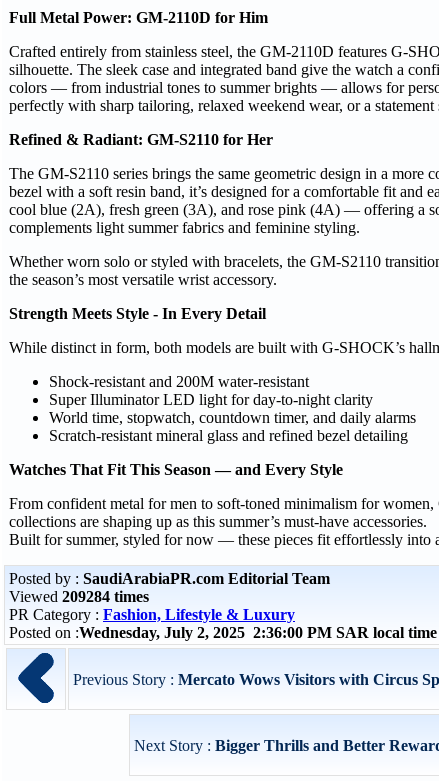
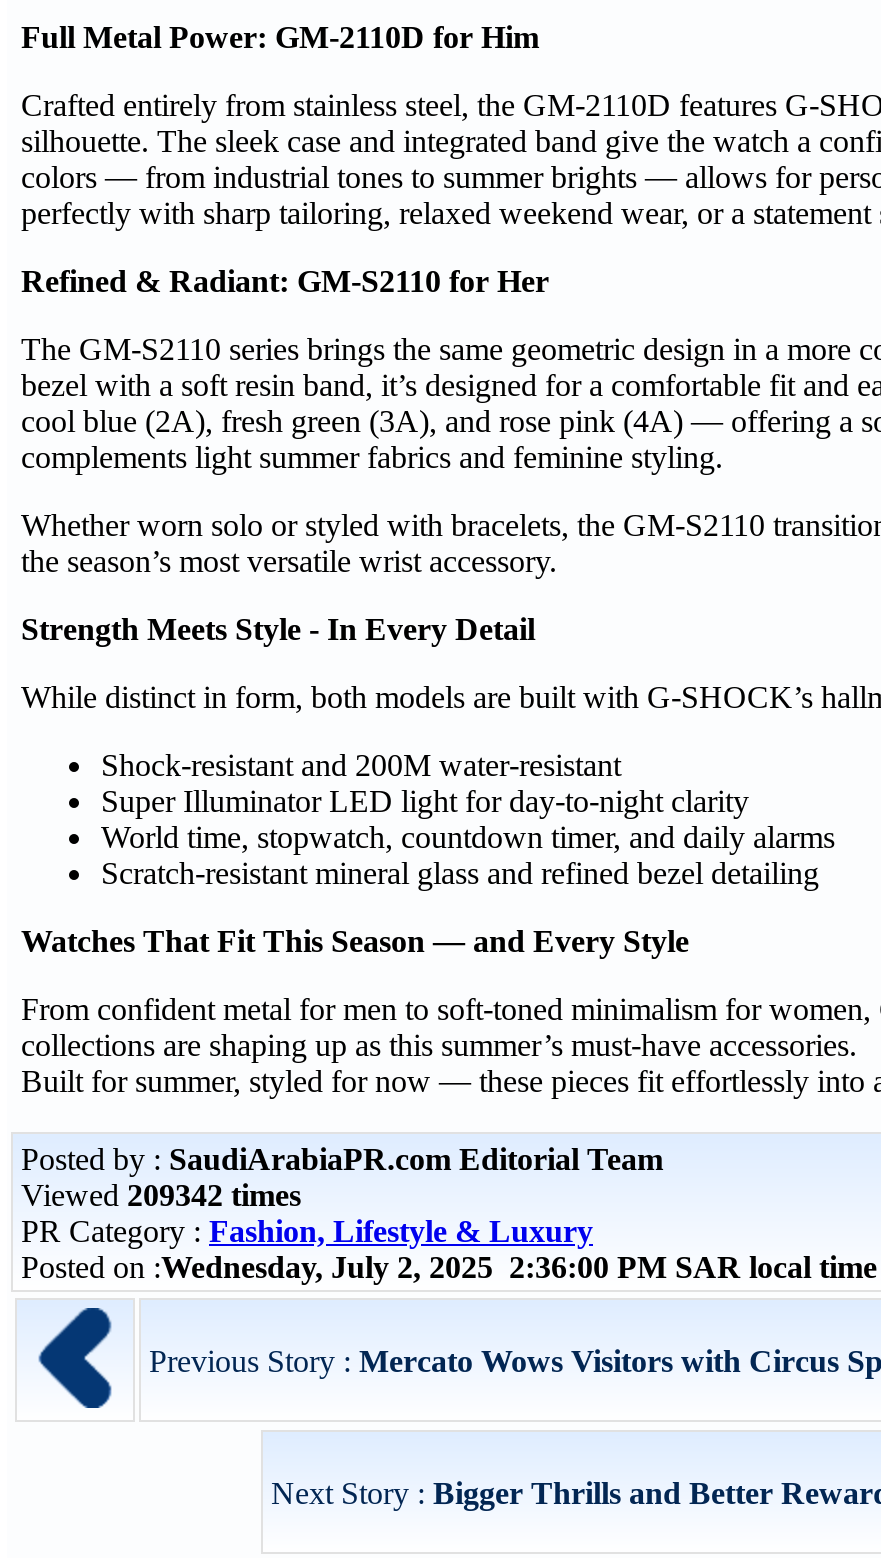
- Viewed 209284 times
+ Viewed 209342 times
